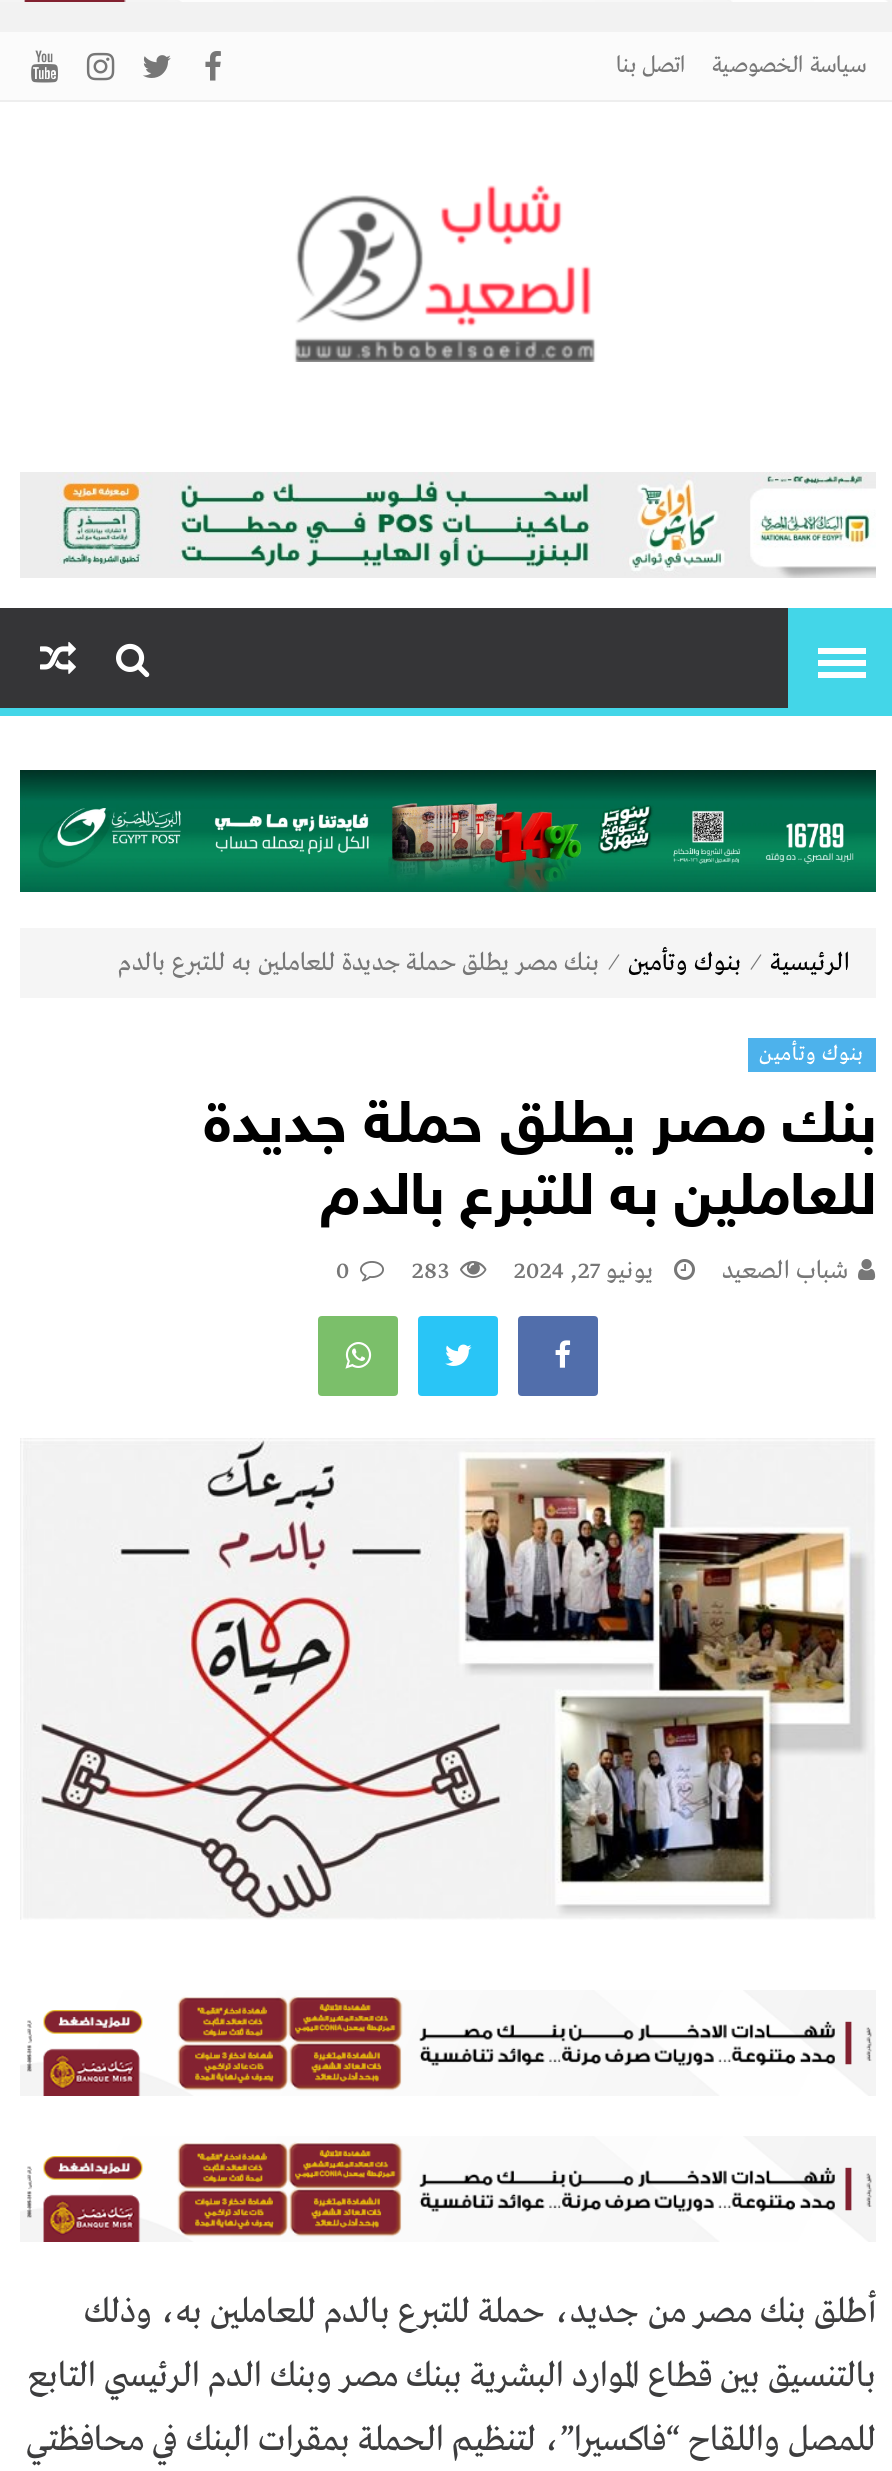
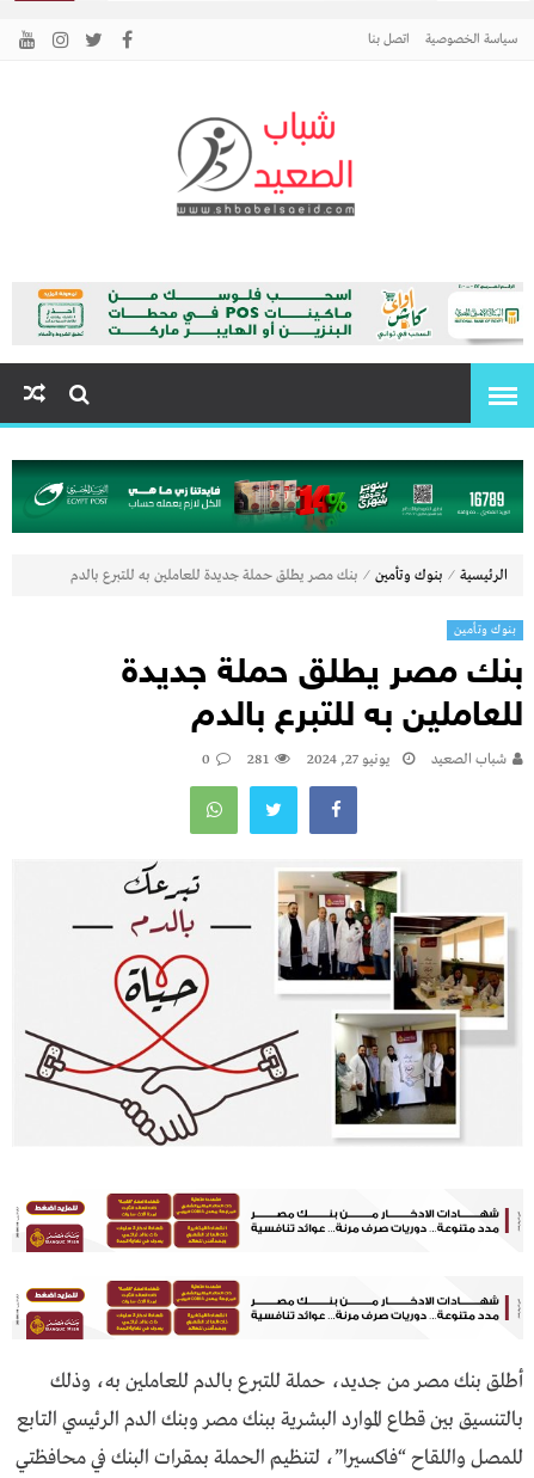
- 0 283
+ 0 281
